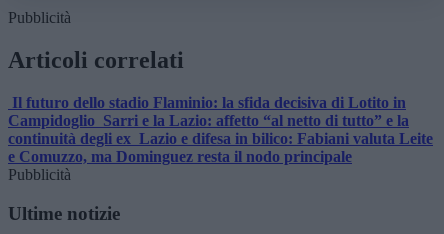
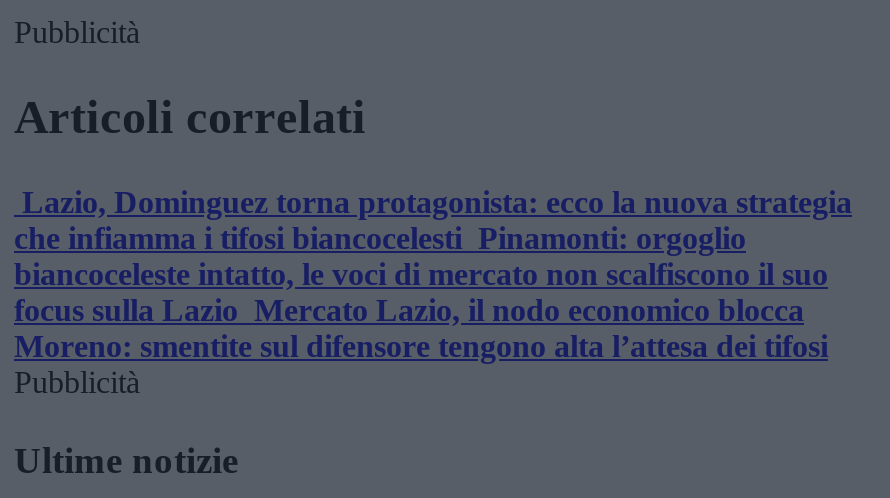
- Il futuro dello stadio Flaminio: la sfida decisiva di Lotito in
- Campidoglio Sarri e la Lazio: affetto “al netto di tutto” e la
- continuità degli ex Lazio e difesa in bilico: Fabiani valuta Leite
- e Comuzzo, ma Dominguez resta il nodo principale
+ Lazio, Dominguez torna protagonista: ecco la nuova strategia
+ che infiamma i tifosi biancocelesti Pinamonti: orgoglio
+ biancoceleste intatto, le voci di mercato non scalfiscono il suo
+ focus sulla Lazio Mercato Lazio, il nodo economico blocca
+ Moreno: smentite sul difensore tengono alta l’attesa dei tifosi
